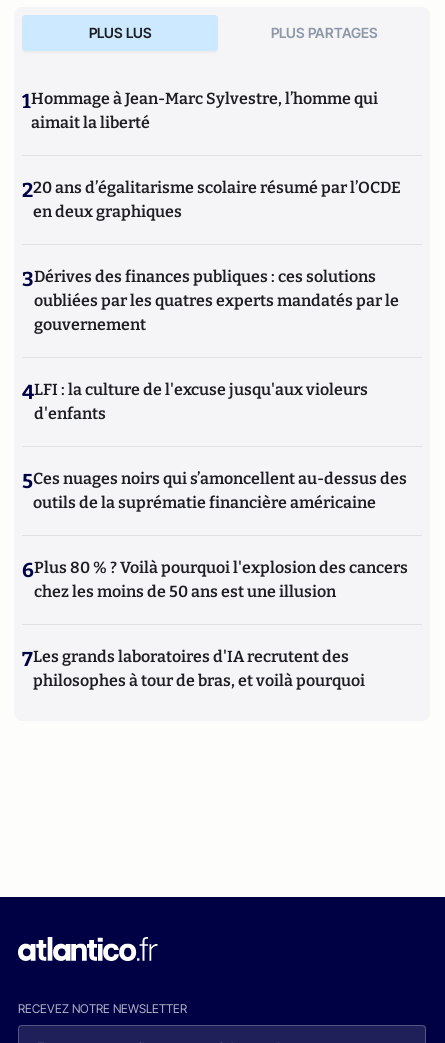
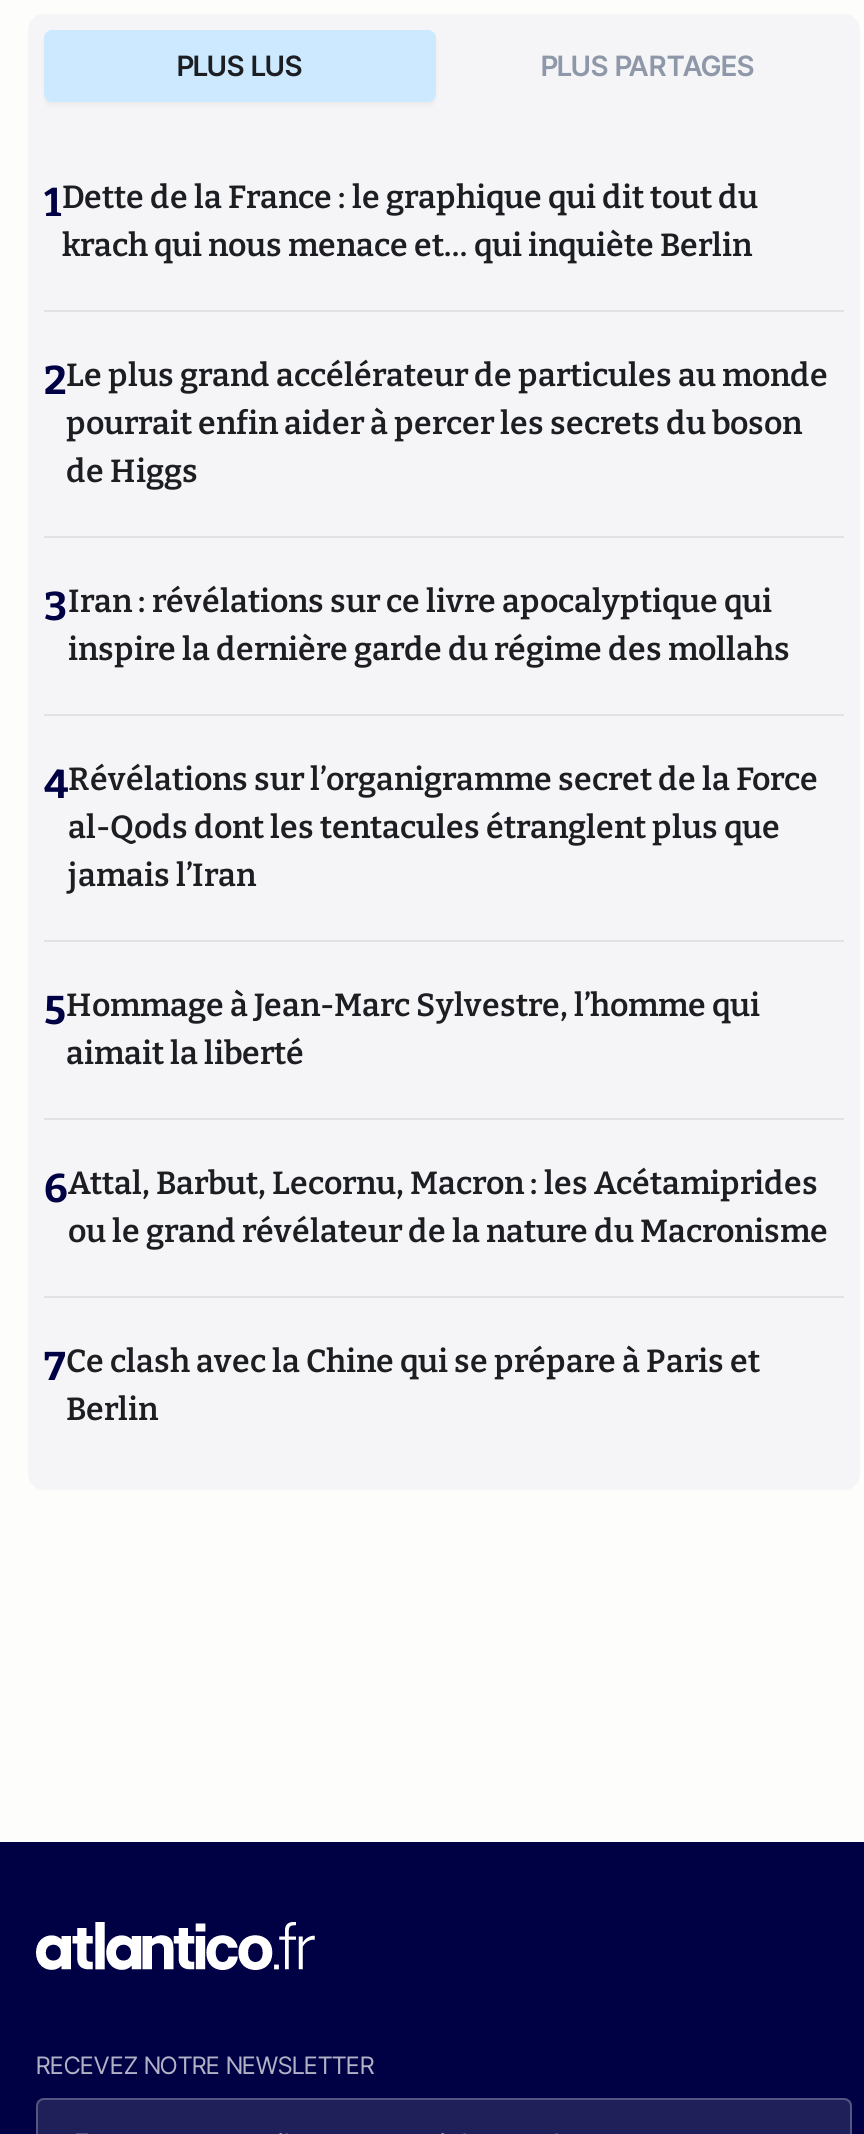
- 1Hommage à Jean-Marc Sylvestre, l’homme qui
+ 1Dette de la France : le graphique qui dit tout du
+ krach qui nous menace et… qui inquiète Berlin
+ 2Le plus grand accélérateur de particules au monde
+ pourrait enfin aider à percer les secrets du boson
+ de Higgs
+ 3Iran : révélations sur ce livre apocalyptique qui
+ inspire la dernière garde du régime des mollahs
+ 4Révélations sur l’organigramme secret de la Force
+ al-Qods dont les tentacules étranglent plus que
+ jamais l’Iran
+ 5Hommage à Jean-Marc Sylvestre, l’homme qui

moved down: aimait la liberté

- 220 ans d’égalitarisme scolaire résumé par l’OCDE
- en deux graphiques
- 3Dérives des finances publiques : ces solutions
- oubliées par les quatres experts mandatés par le
- gouvernement
- 4LFI : la culture de l'excuse jusqu'aux violeurs
- d'enfants
- 5Ces nuages noirs qui s’amoncellent au-dessus des
- outils de la suprématie financière américaine
- 6Plus 80 % ? Voilà pourquoi l'explosion des cancers
- chez les moins de 50 ans est une illusion
- 7Les grands laboratoires d'IA recrutent des
- philosophes à tour de bras, et voilà pourquoi
+ 6Attal, Barbut, Lecornu, Macron : les Acétamiprides
+ ou le grand révélateur de la nature du Macronisme
+ 7Ce clash avec la Chine qui se prépare à Paris et
+ Berlin
